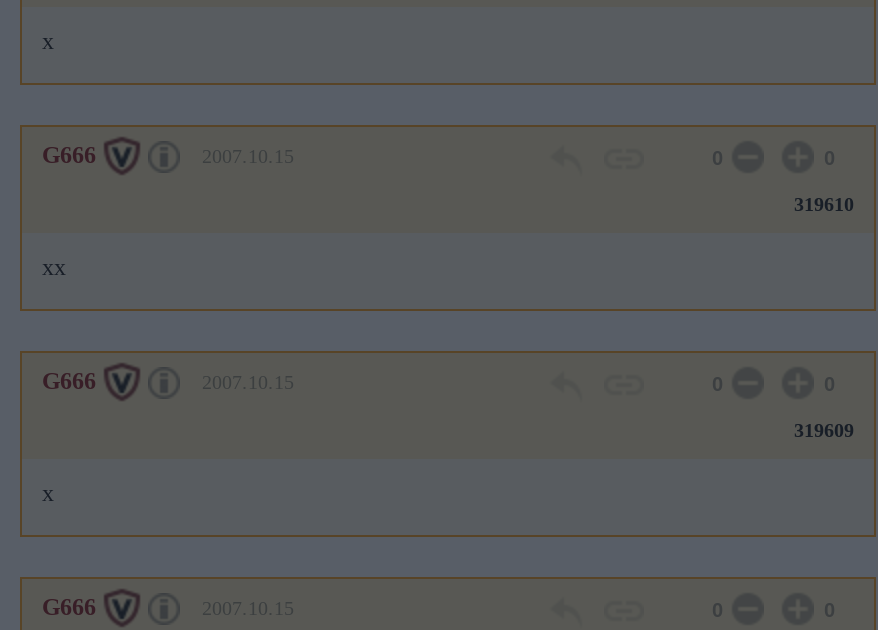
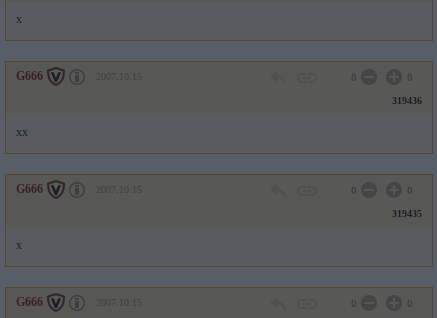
- 319610
+ 319436

- 319609
+ 319435
